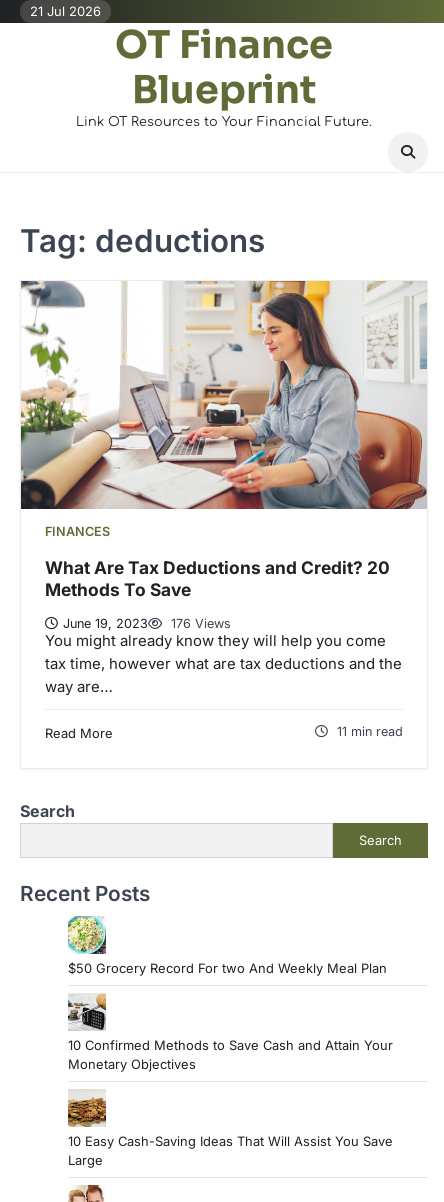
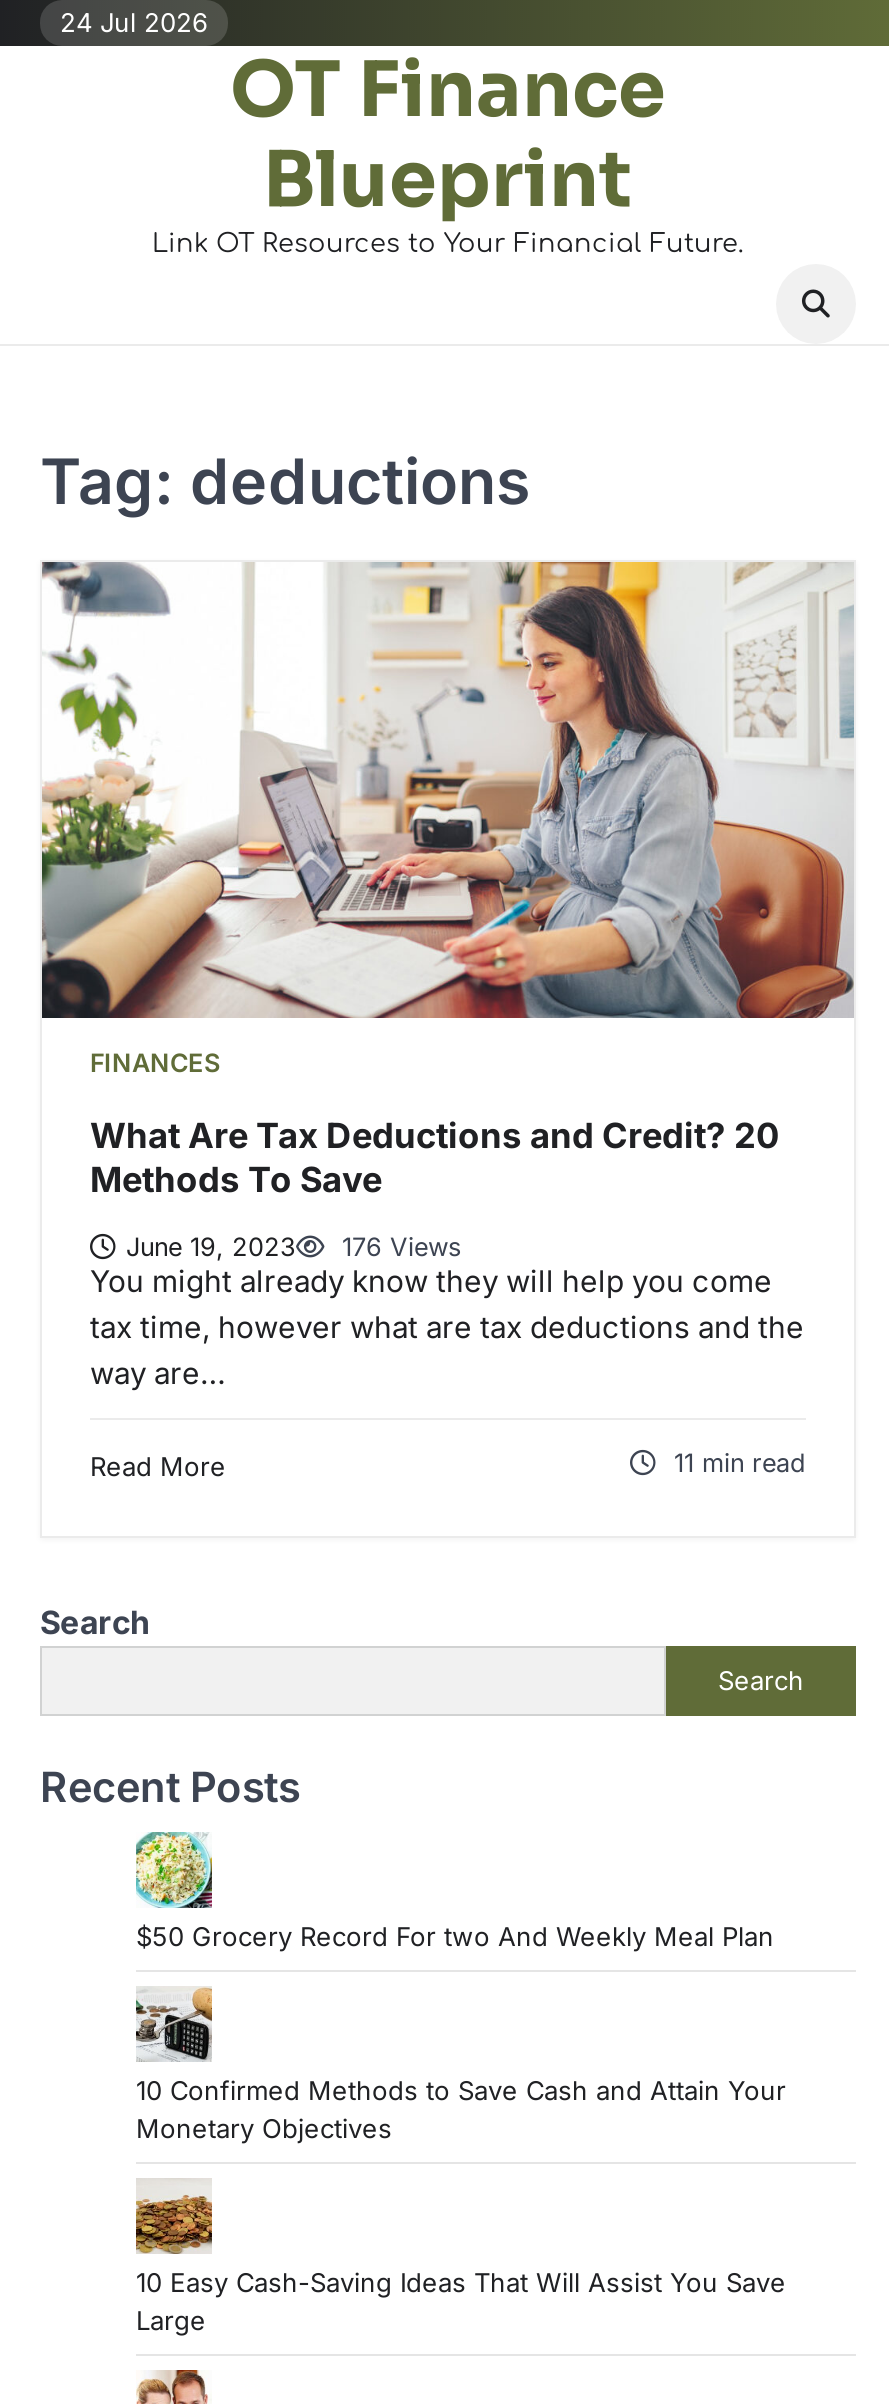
- 21 Jul 2026
+ 24 Jul 2026
